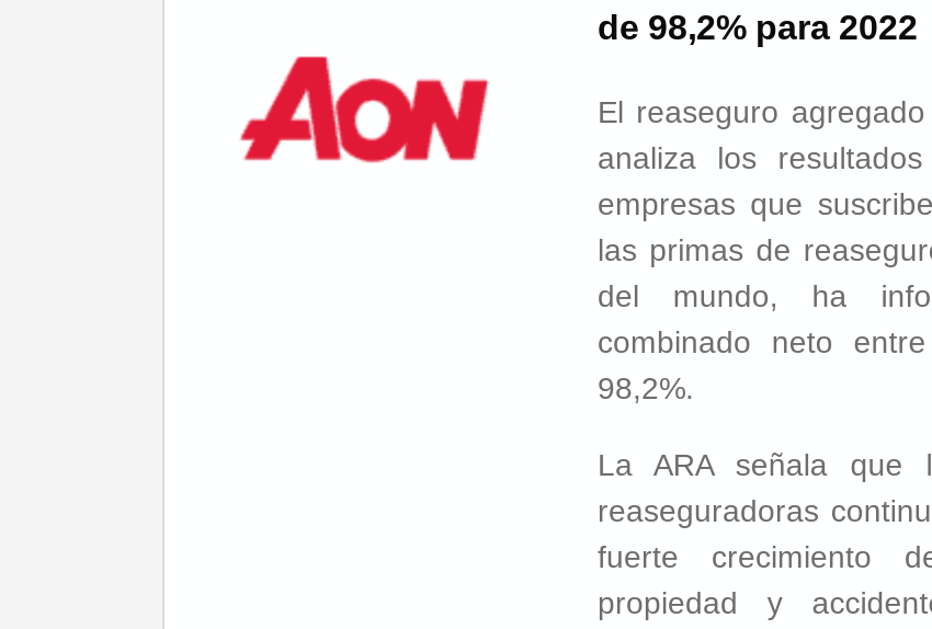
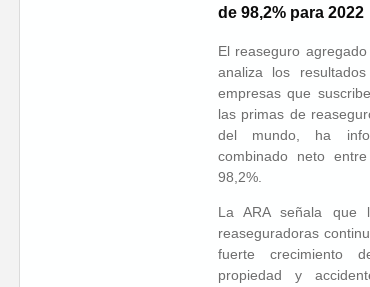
- [image]
